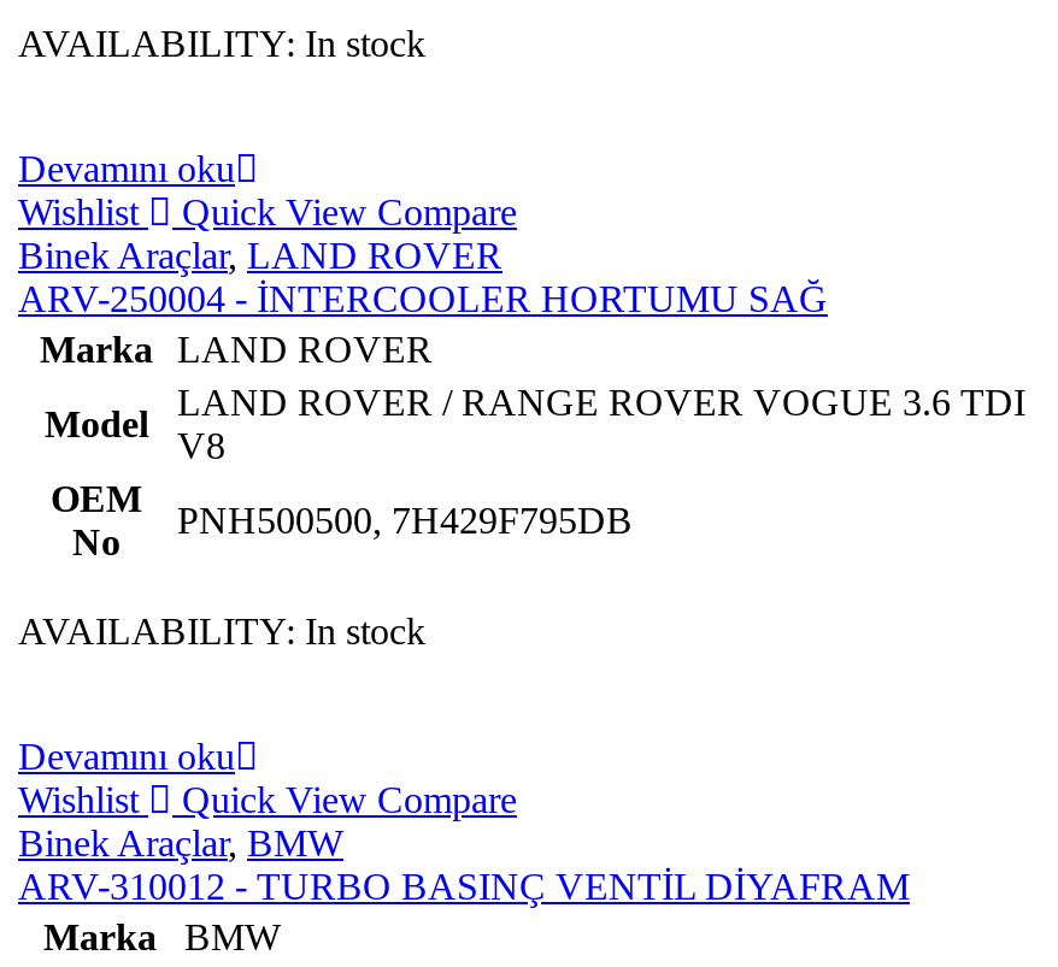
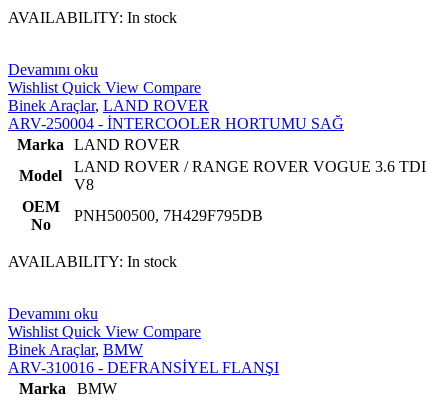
- ARV-310012 - TURBO BASINÇ VENTİL DİYAFRAM
+ ARV-310016 - DEFRANSİYEL FLANŞI
